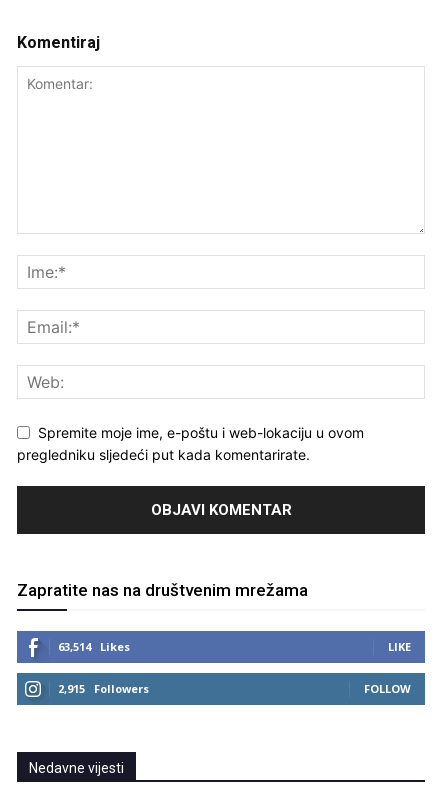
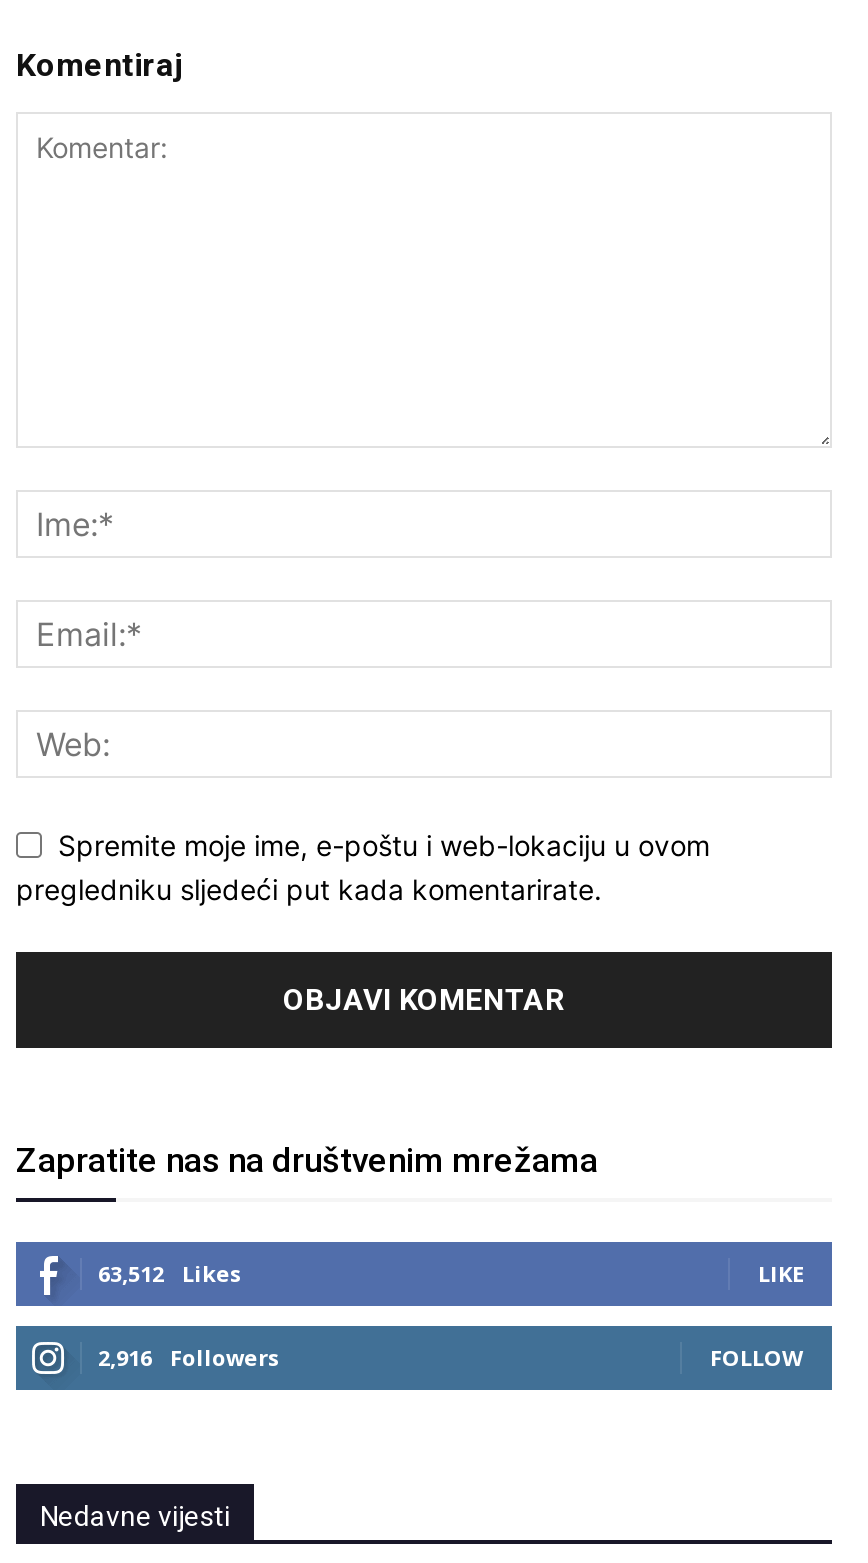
- 63,514 Likes
+ 63,512 Likes

- 2,915 Followers
+ 2,916 Followers
